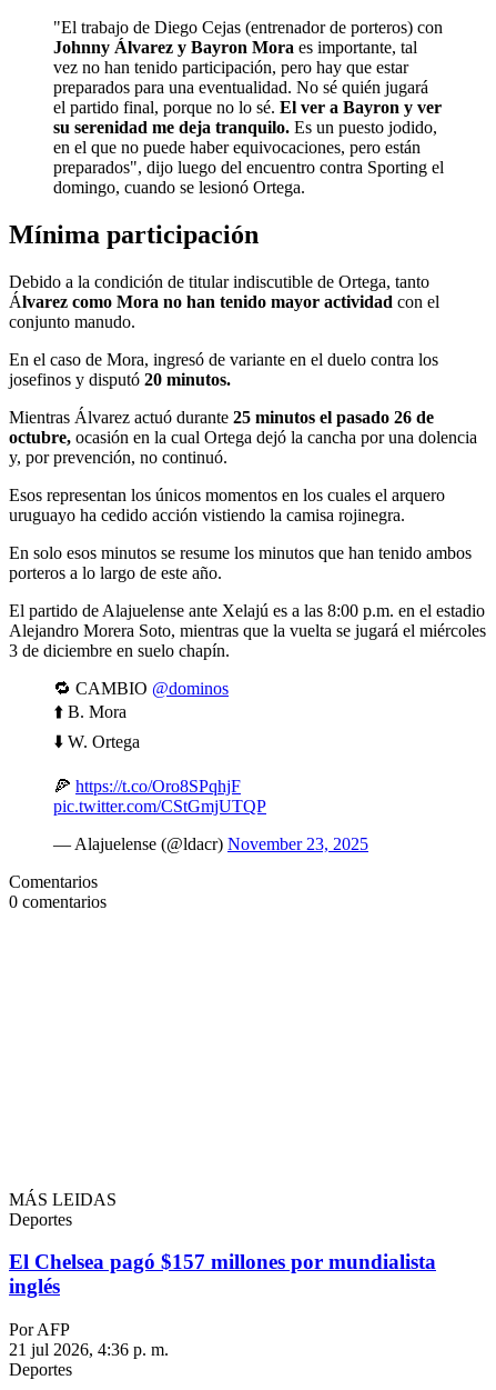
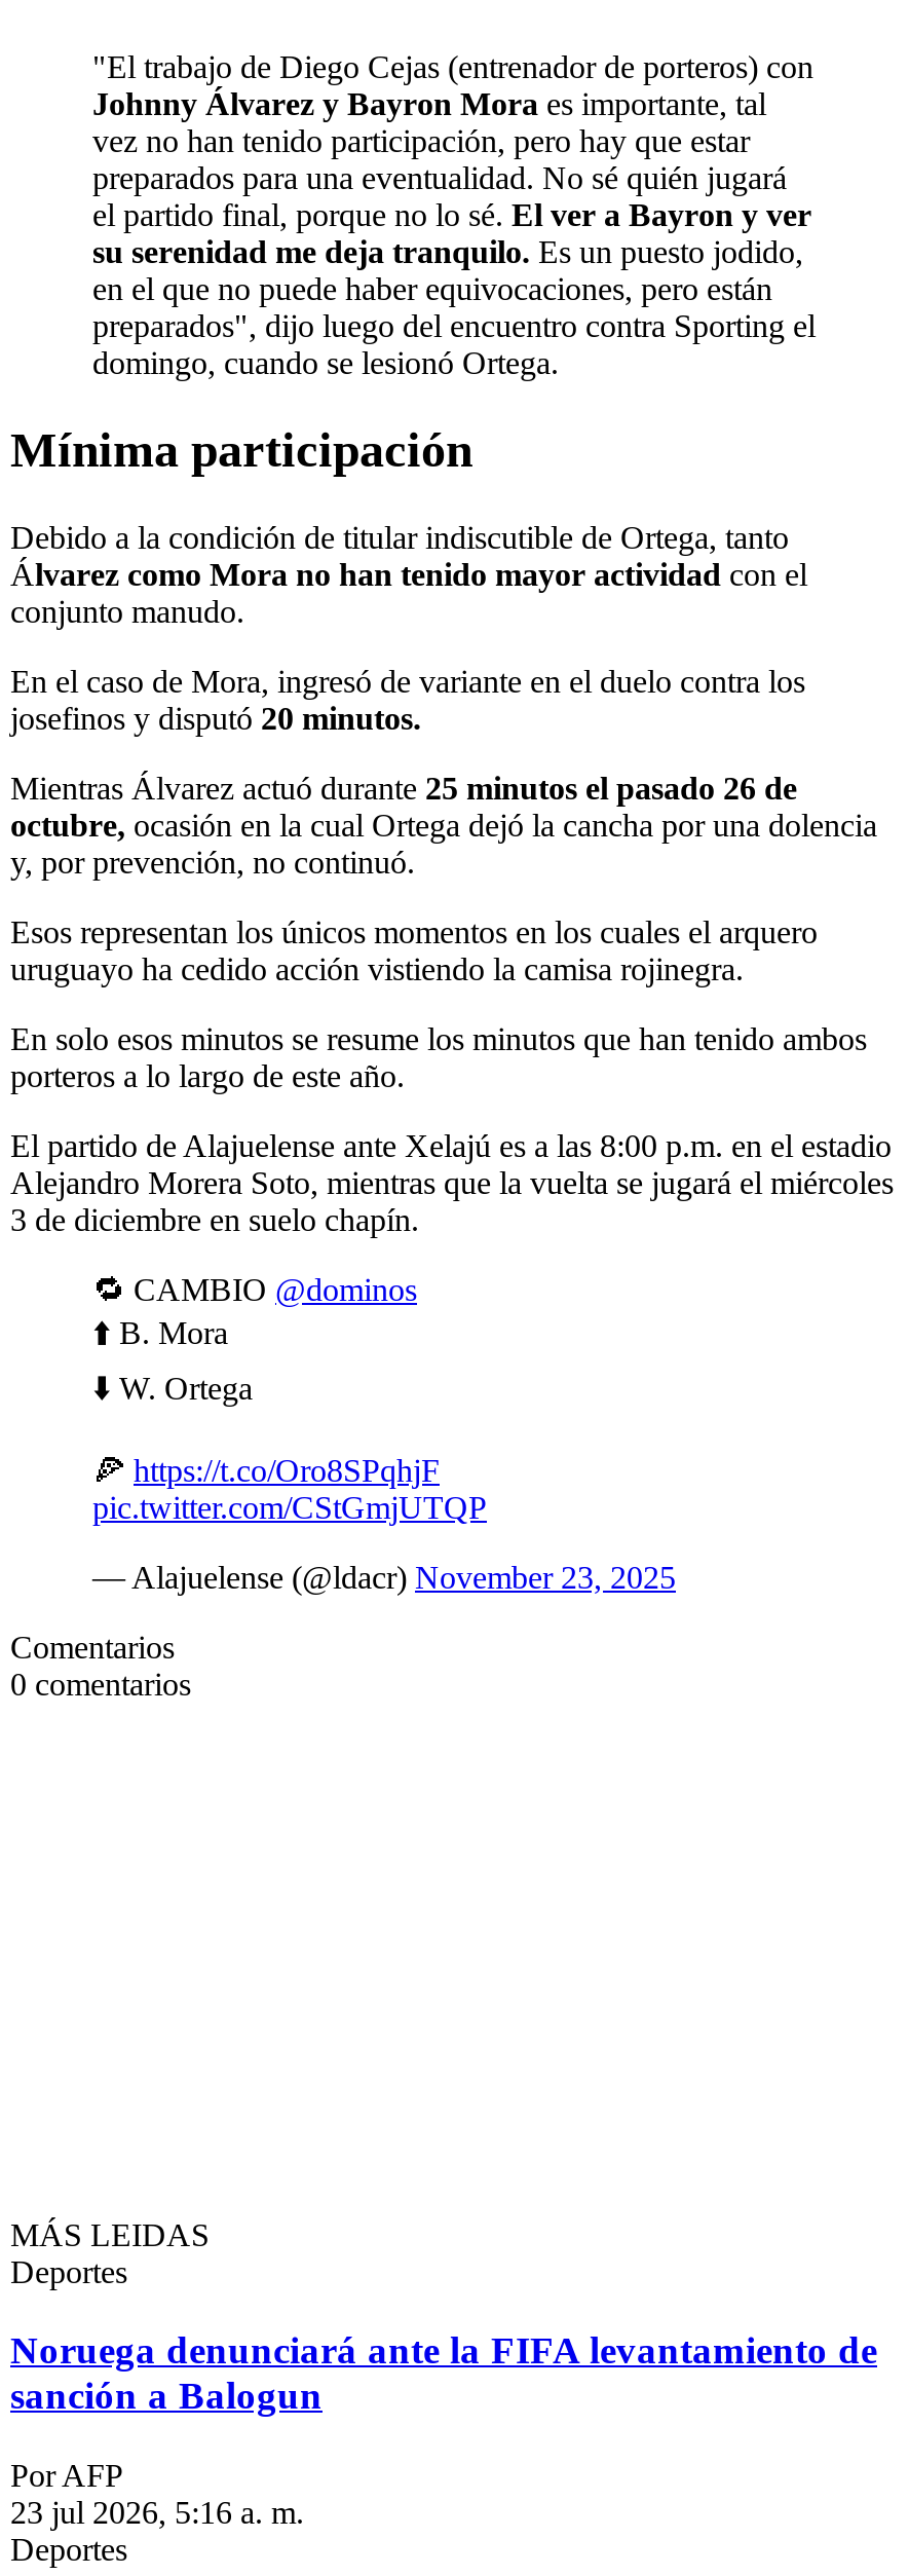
- El Chelsea pagó $157 millones por mundialista
- inglés
+ Noruega denunciará ante la FIFA levantamiento de
+ sanción a Balogun

- 21 jul 2026, 4:36 p. m.
+ 23 jul 2026, 5:16 a. m.
